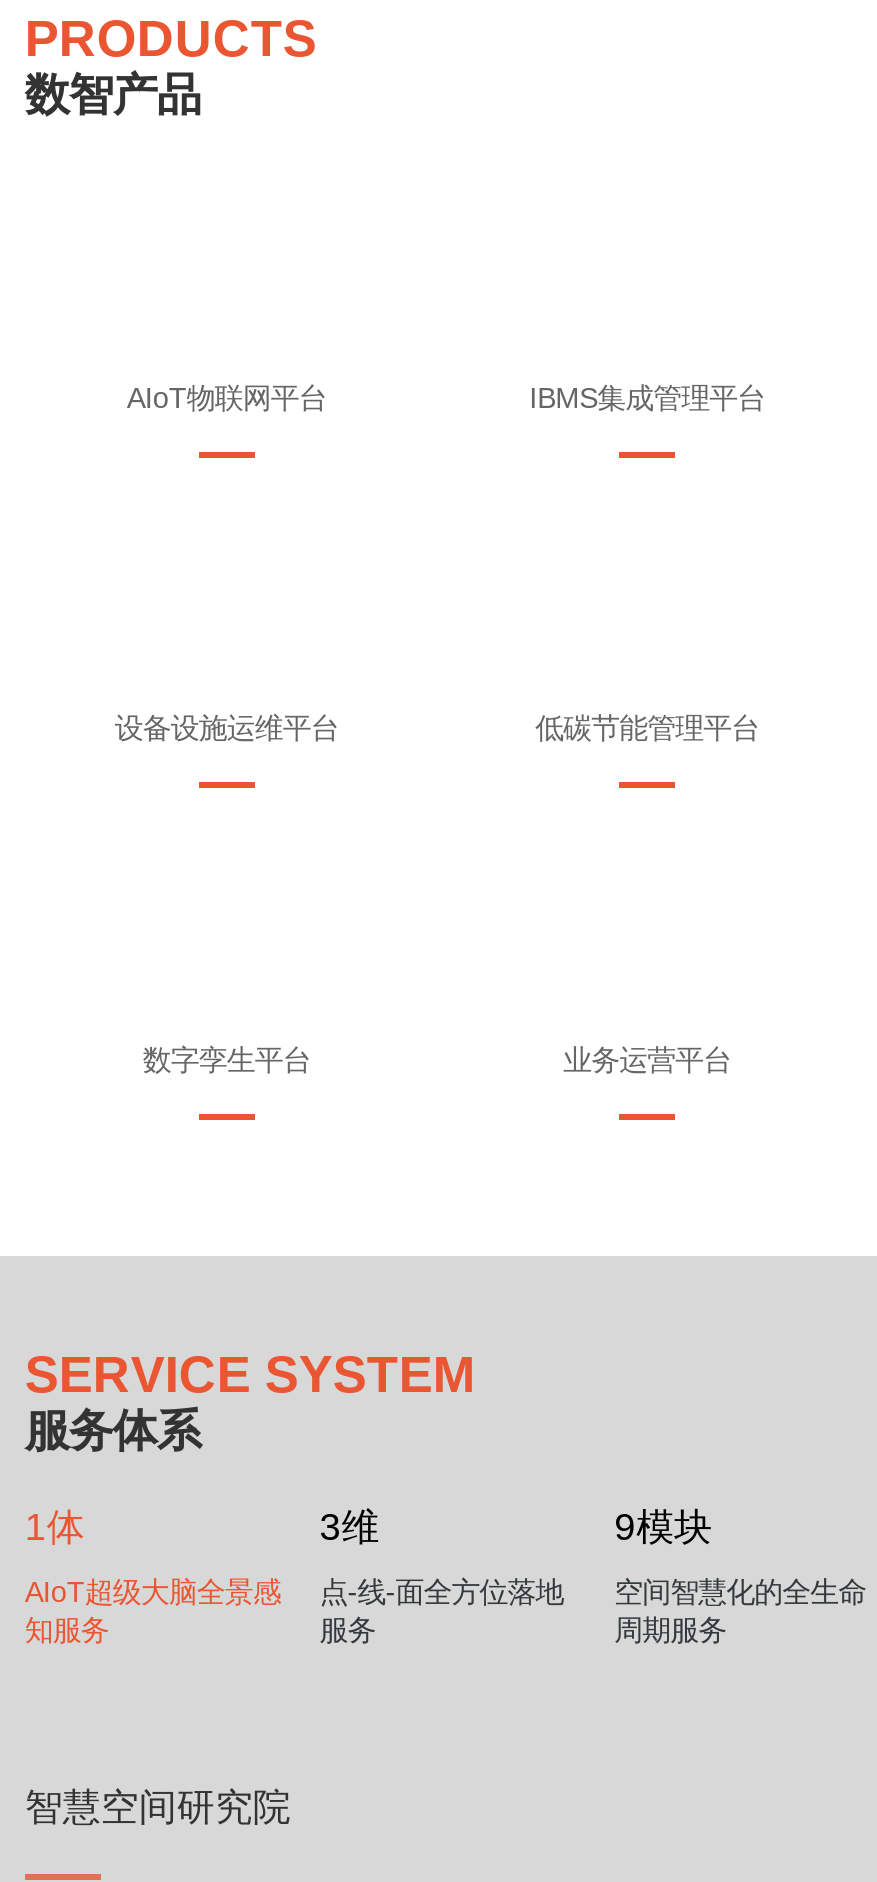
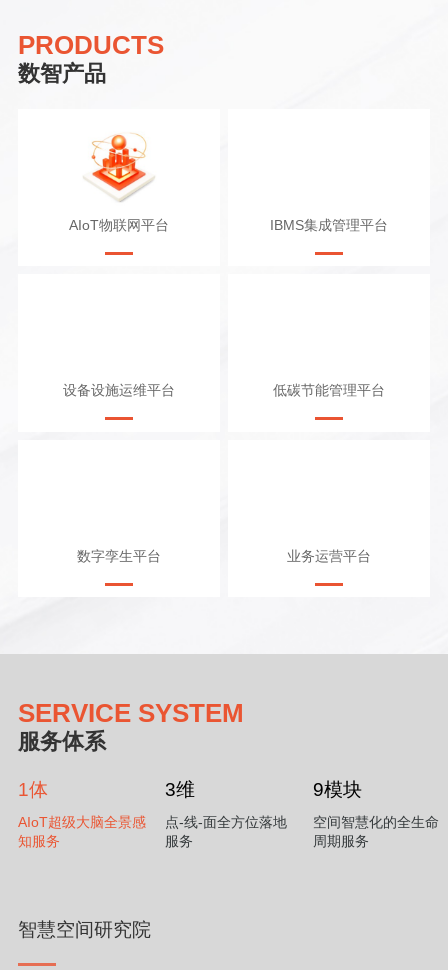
+ [image]
